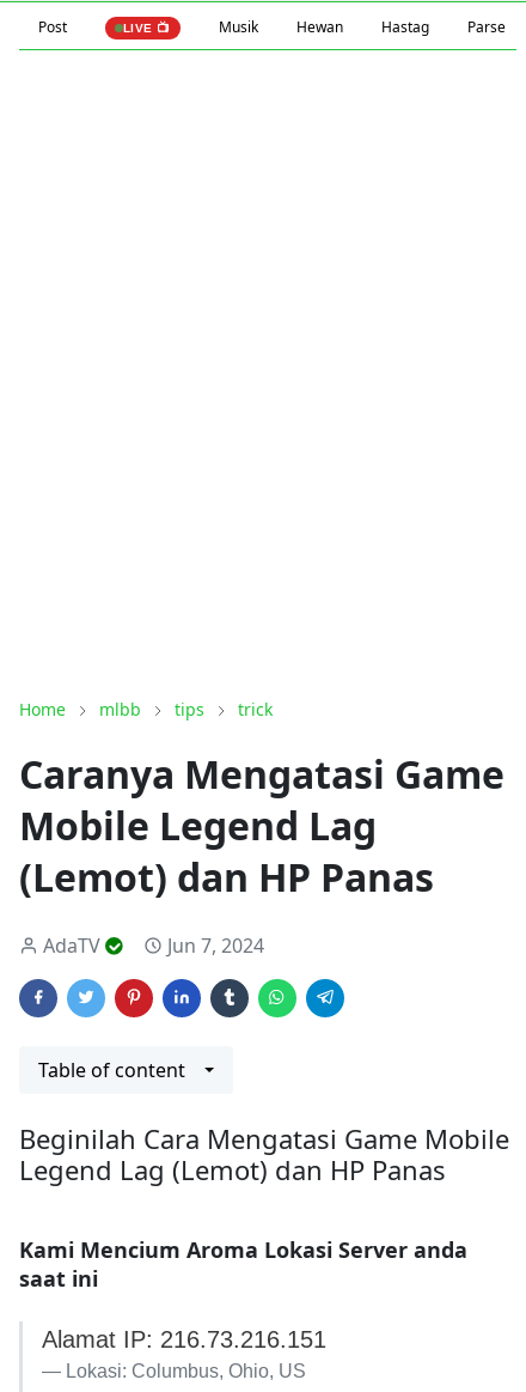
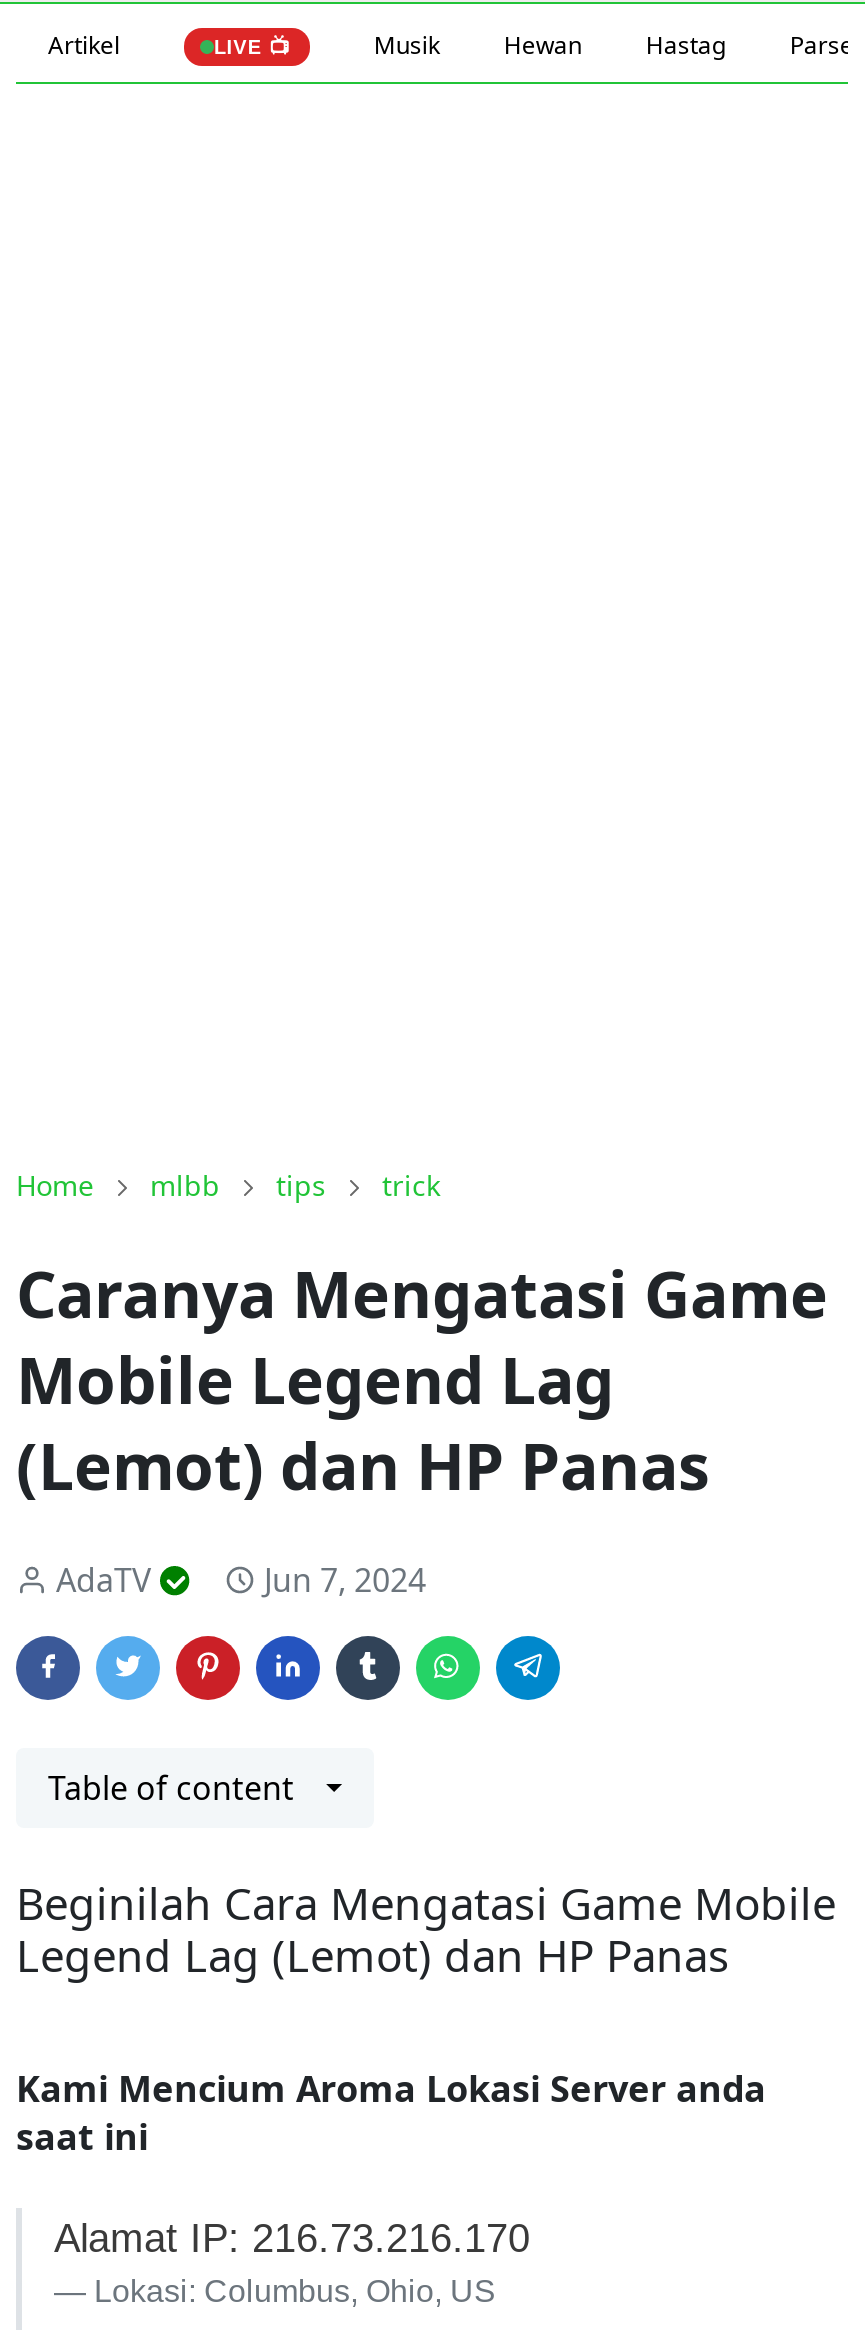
- Post
+ Artikel

- Alamat IP: 216.73.216.151
+ Alamat IP: 216.73.216.170
